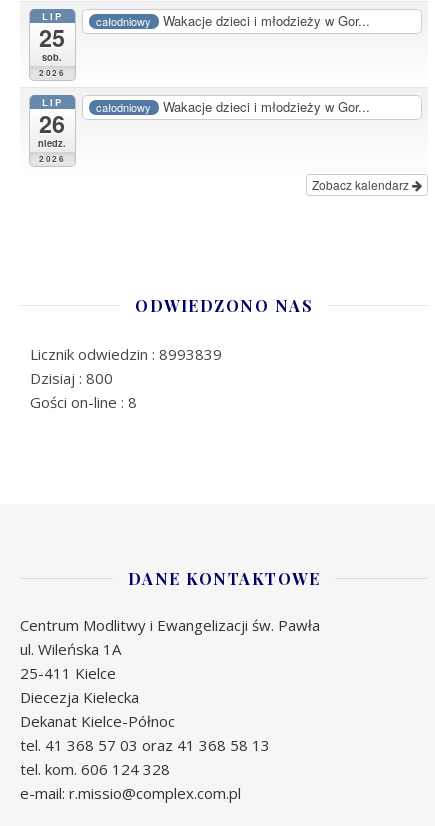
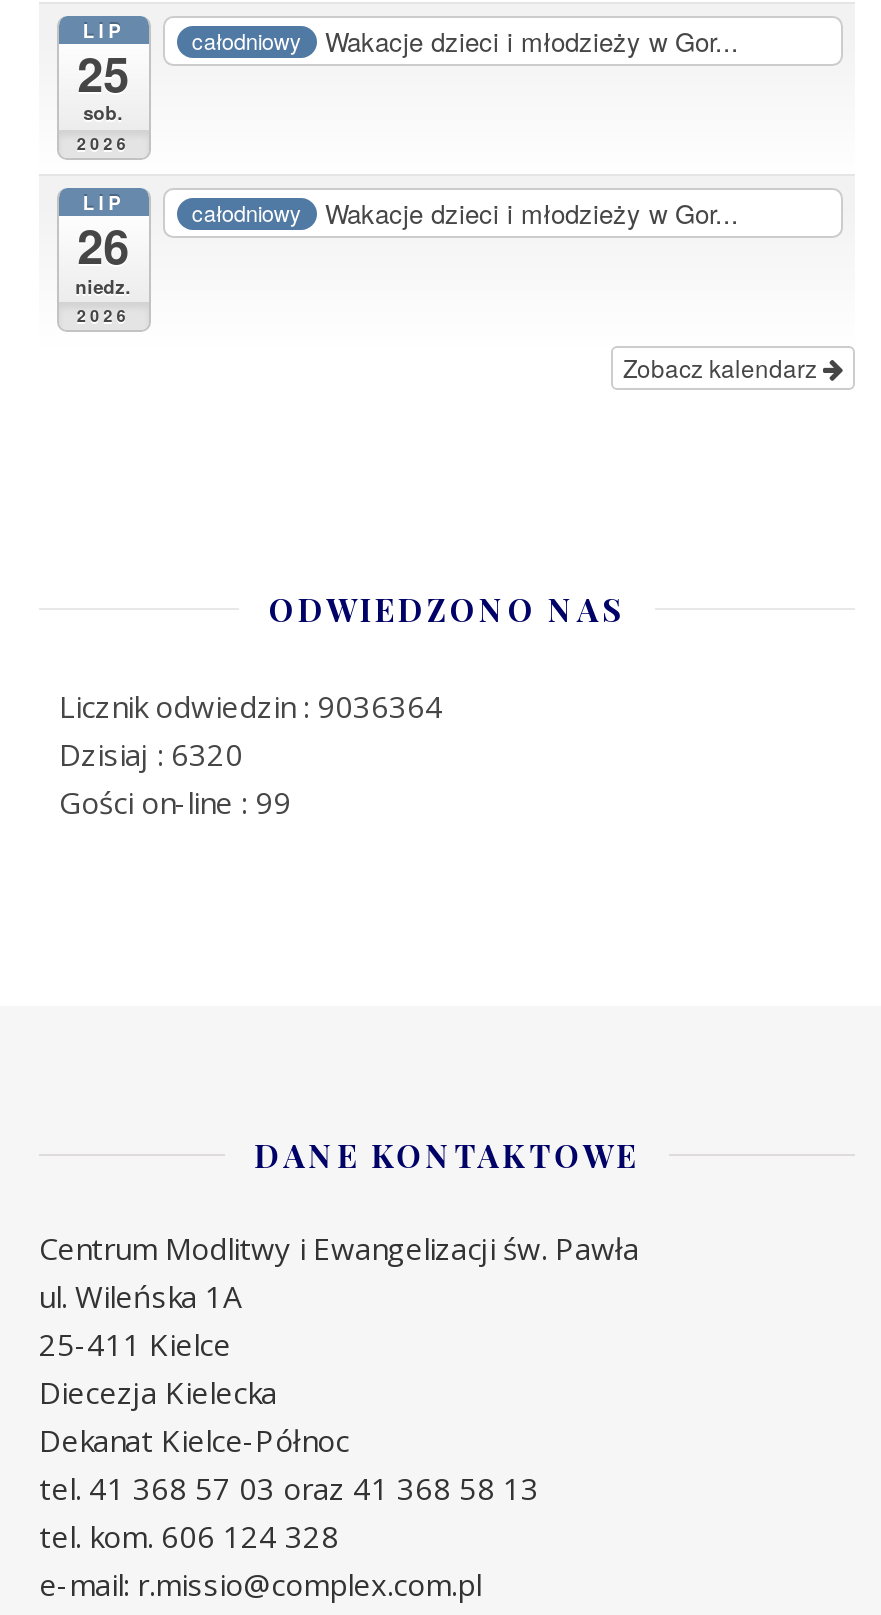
- Licznik odwiedzin : 8993839
+ Licznik odwiedzin : 9036364

- Dzisiaj : 800
+ Dzisiaj : 6320

- Gości on-line : 8
+ Gości on-line : 99
